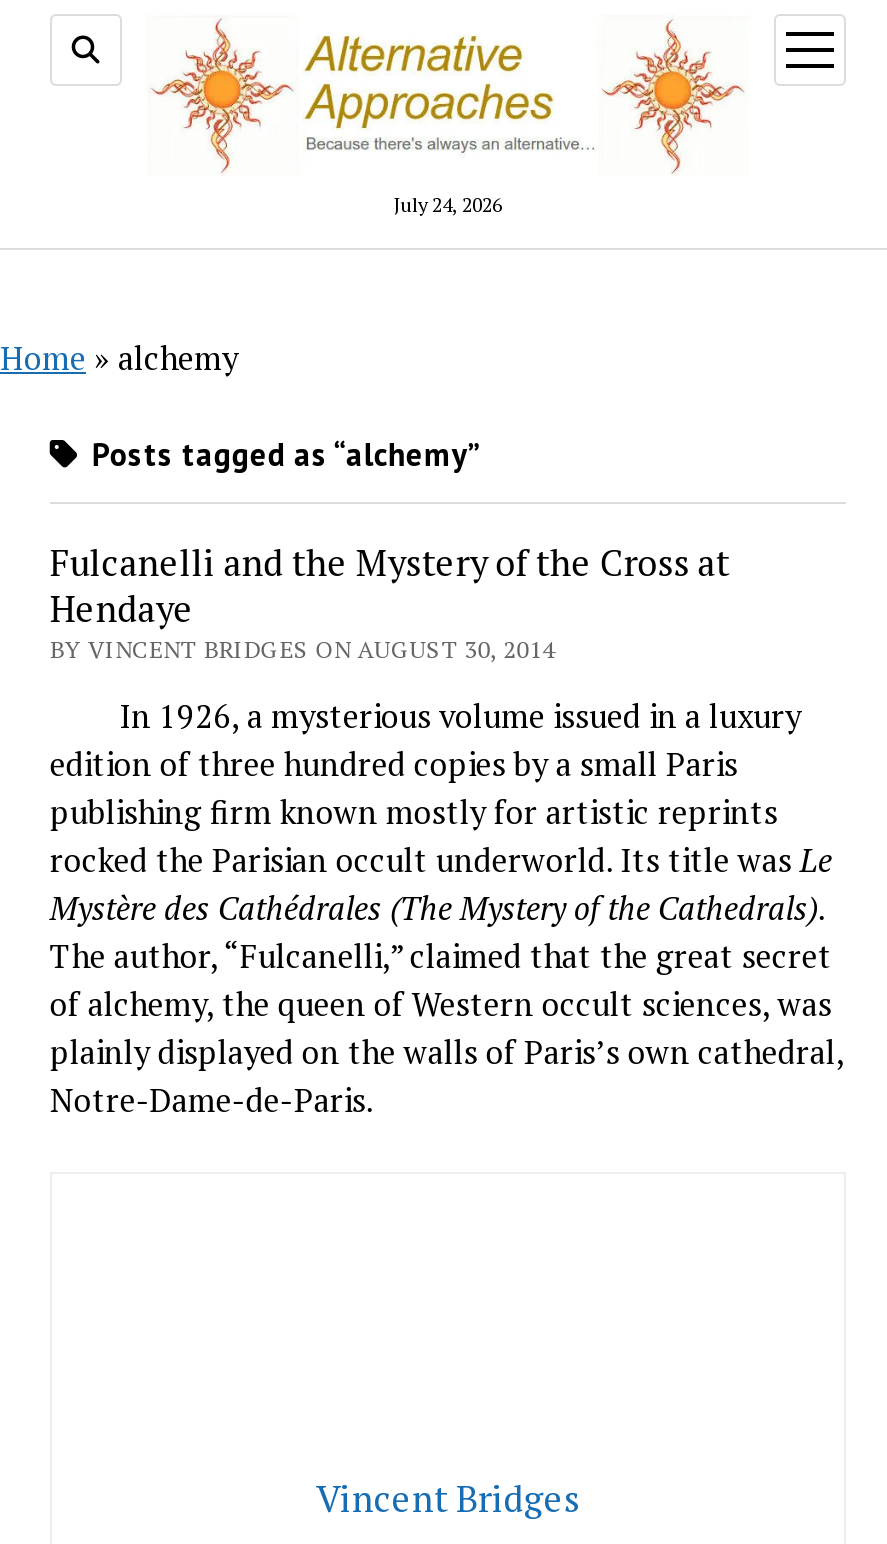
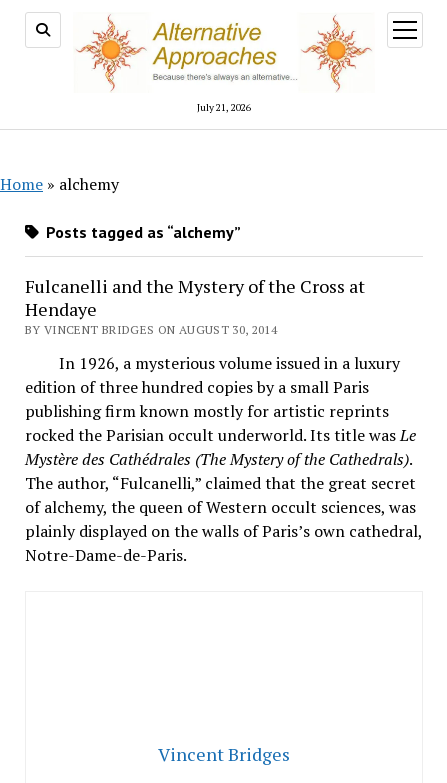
- July 24, 2026
+ July 21, 2026
